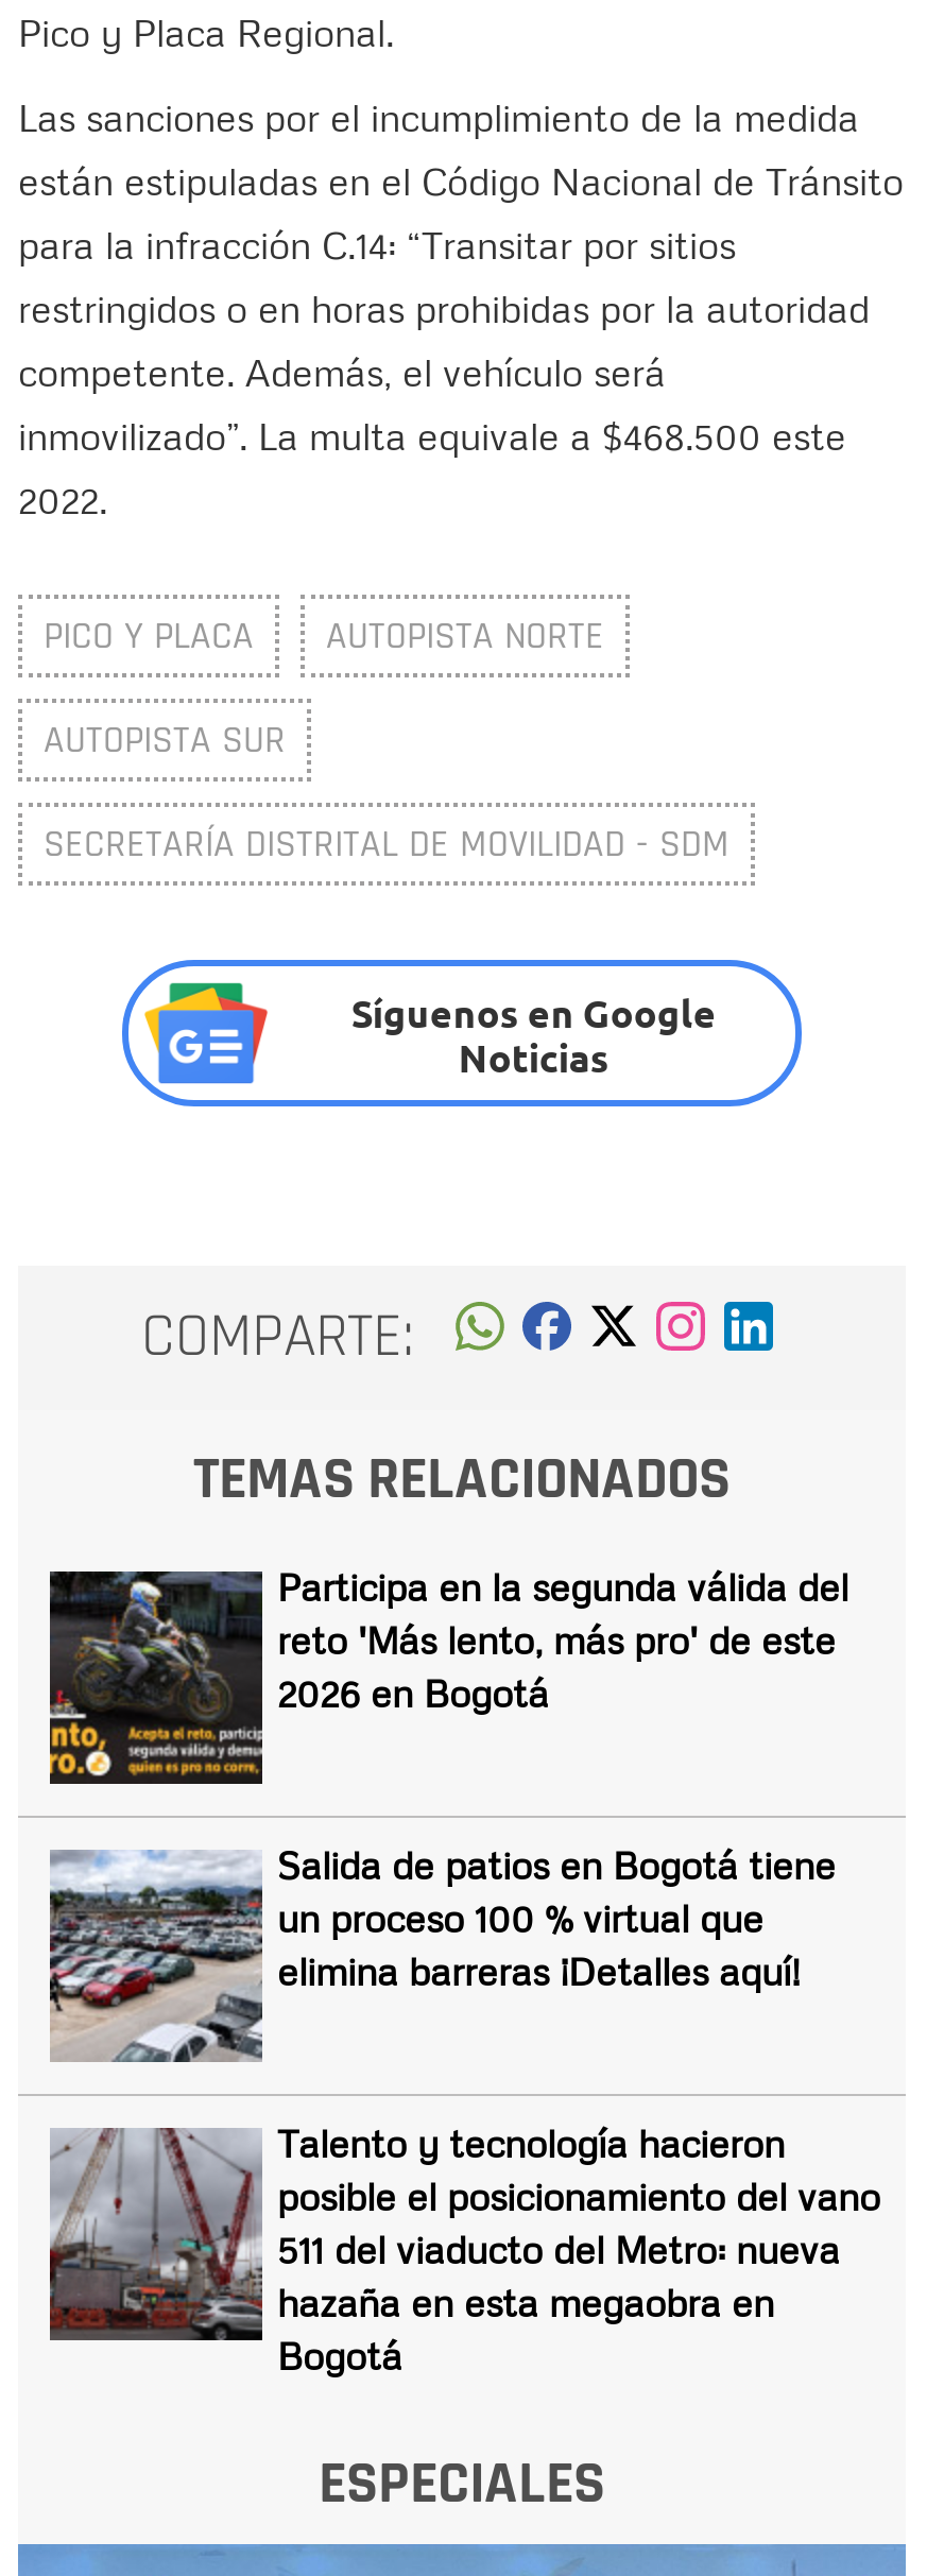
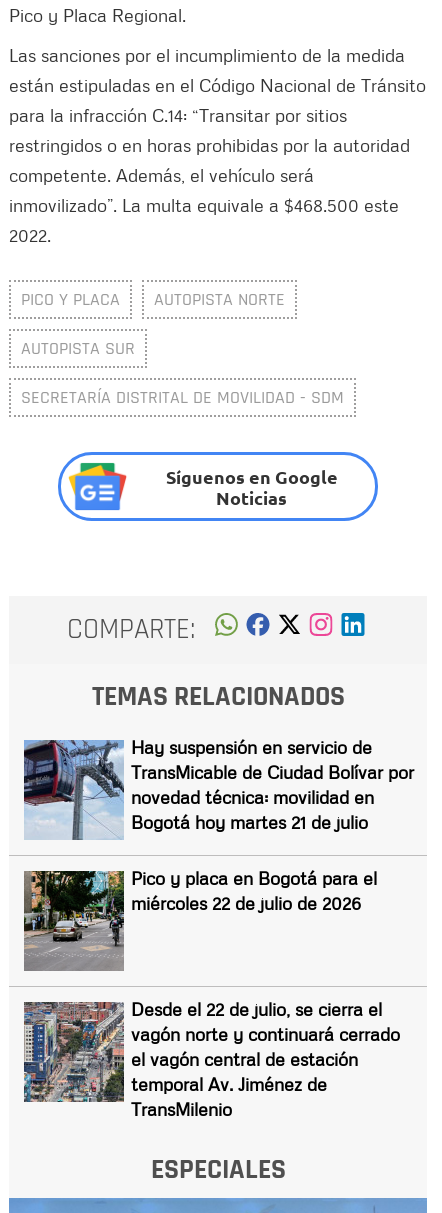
- [image]
- Participa en la segunda válida del
- reto 'Más lento, más pro' de este
- 2026 en Bogotá
+ [image]
+ Hay suspensión en servicio de
+ TransMicable de Ciudad Bolívar por
+ novedad técnica: movilidad en
+ Bogotá hoy martes 21 de julio

- [image]
- Salida de patios en Bogotá tiene
- un proceso 100 % virtual que
- elimina barreras ¡Detalles aquí!
+ [image]
+ Pico y placa en Bogotá para el
+ miércoles 22 de julio de 2026

- [image]
- Talento y tecnología hacieron
- posible el posicionamiento del vano
- 511 del viaducto del Metro: nueva
- hazaña en esta megaobra en
- Bogotá
+ [image]
+ Desde el 22 de julio, se cierra el
+ vagón norte y continuará cerrado
+ el vagón central de estación
+ temporal Av. Jiménez de
+ TransMilenio
